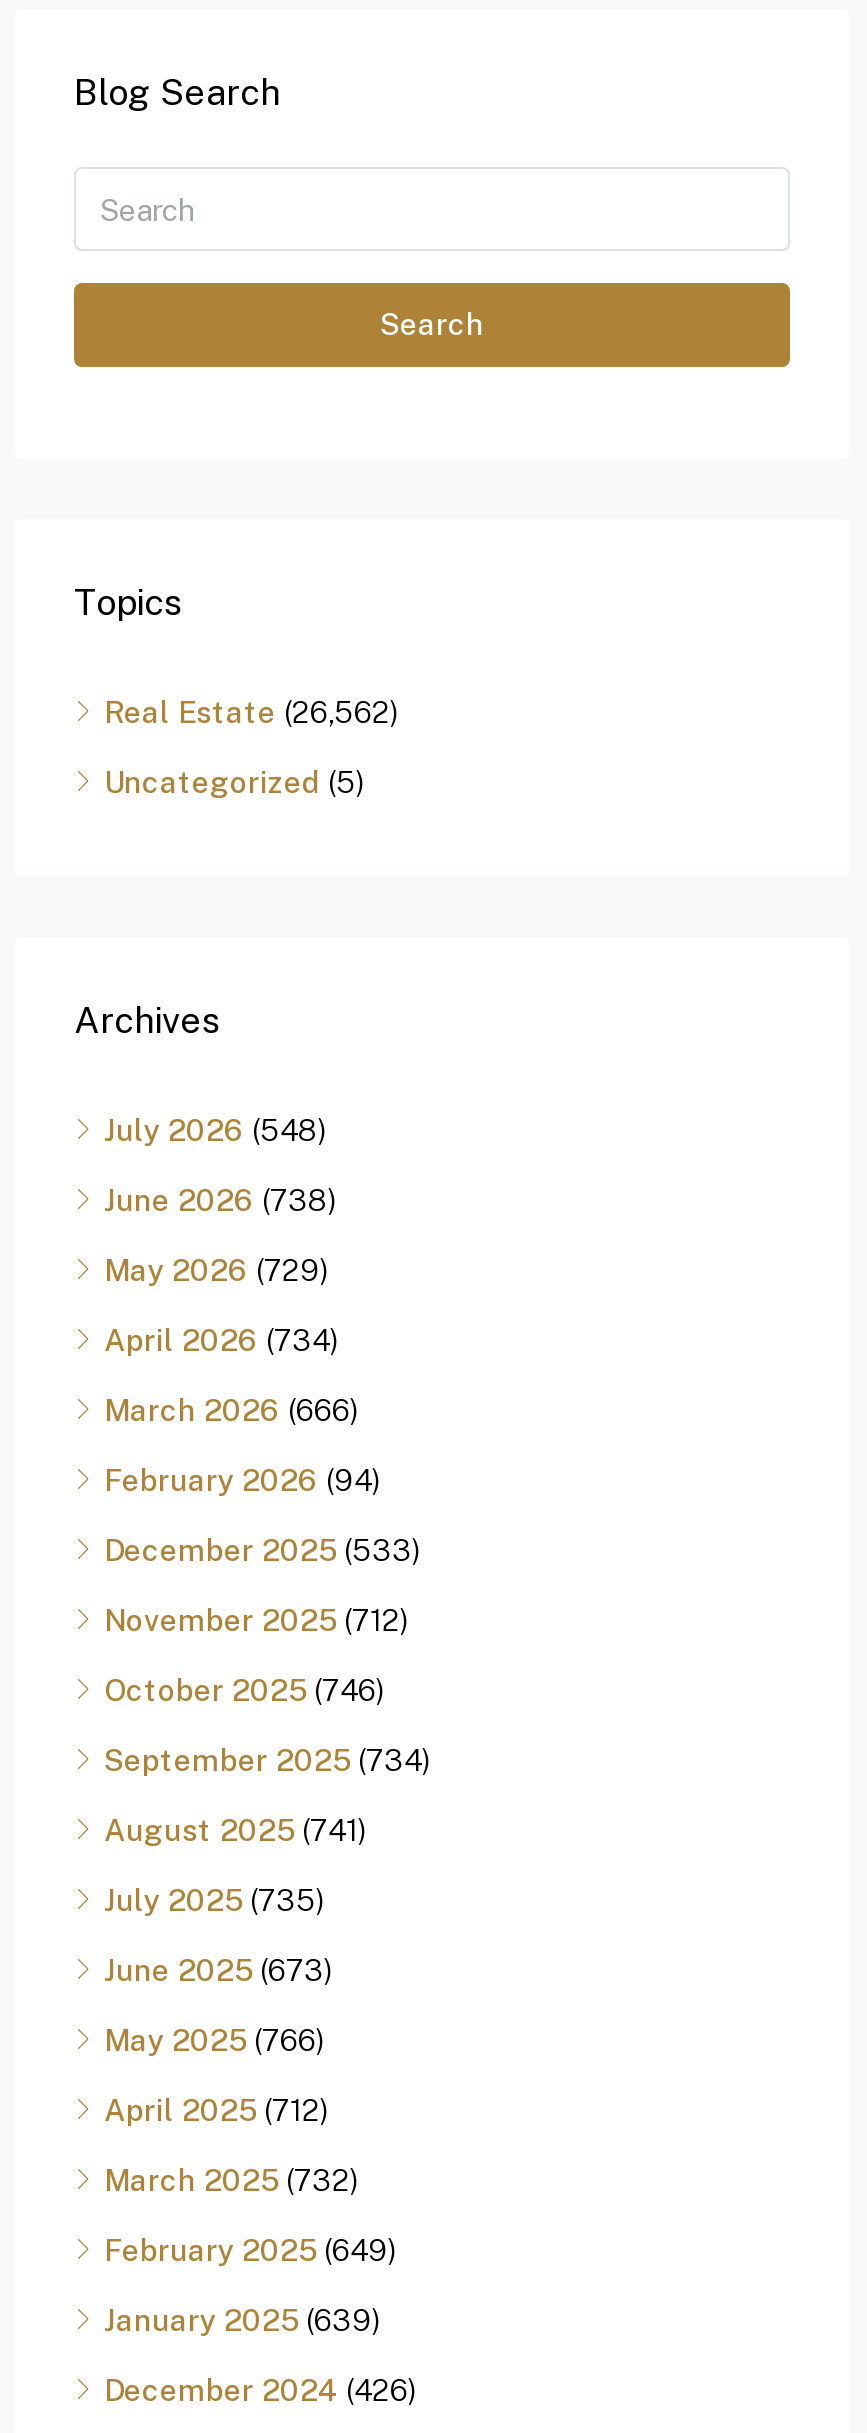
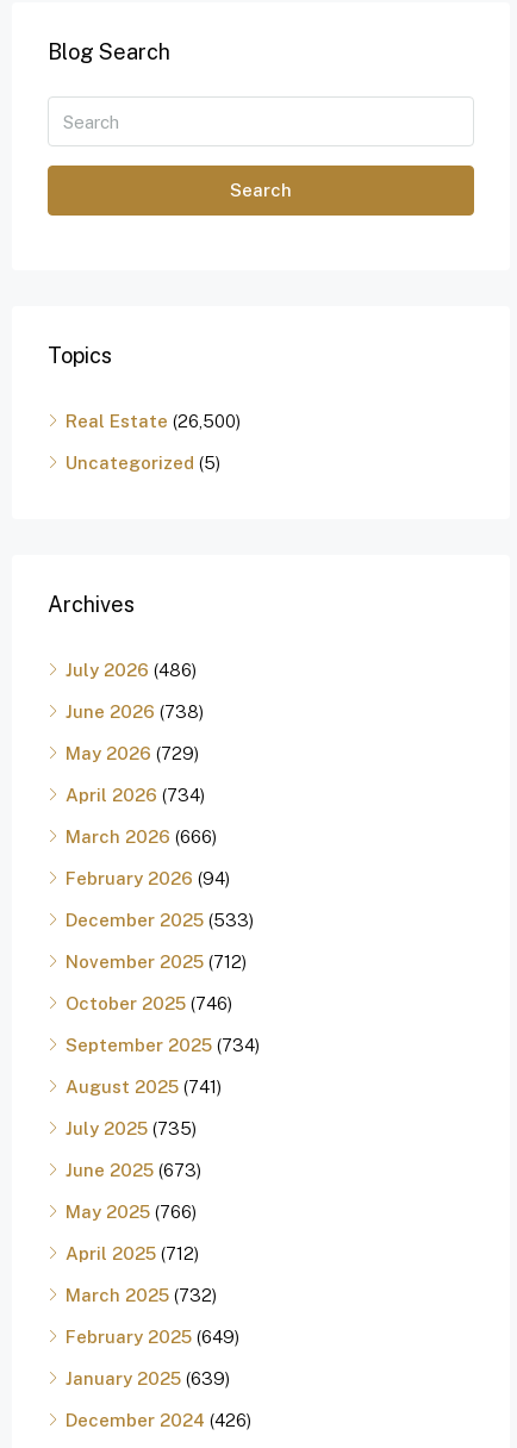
- Real Estate (26,562)
+ Real Estate (26,500)

- July 2026 (548)
+ July 2026 (486)
